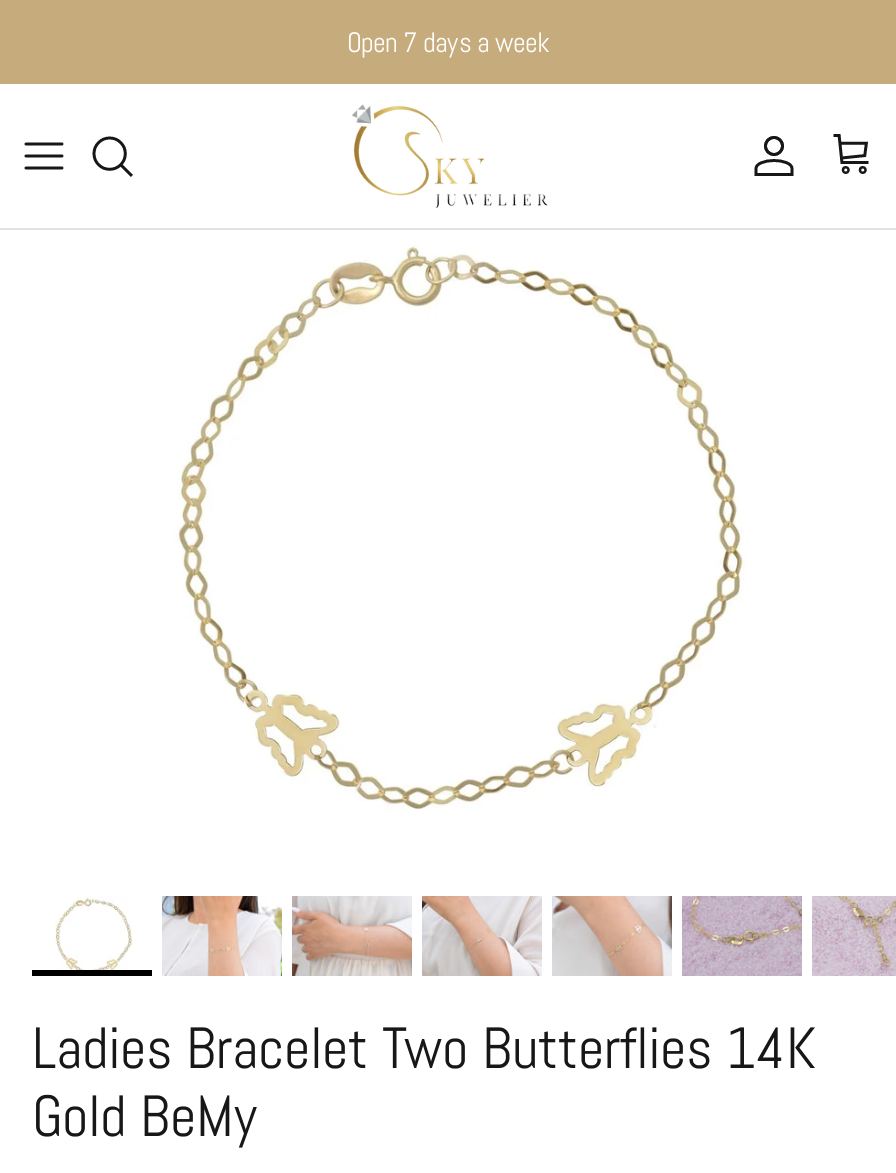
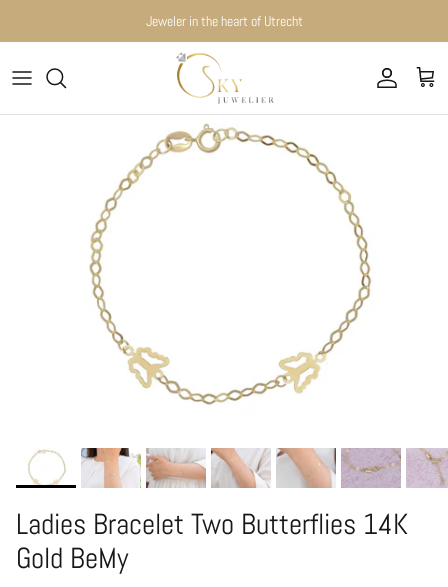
- Open 7 days a week
+ Jeweler in the heart of Utrecht
